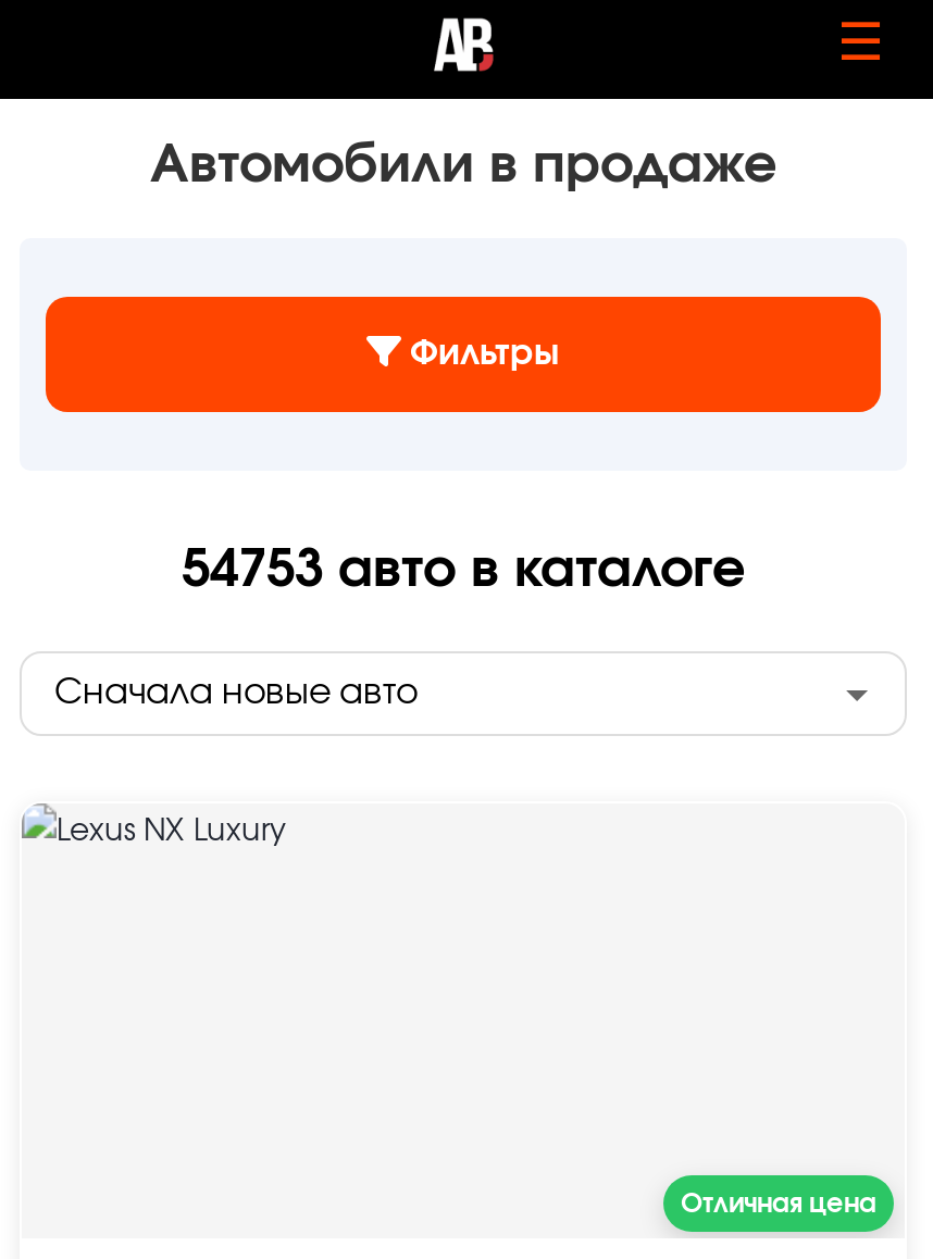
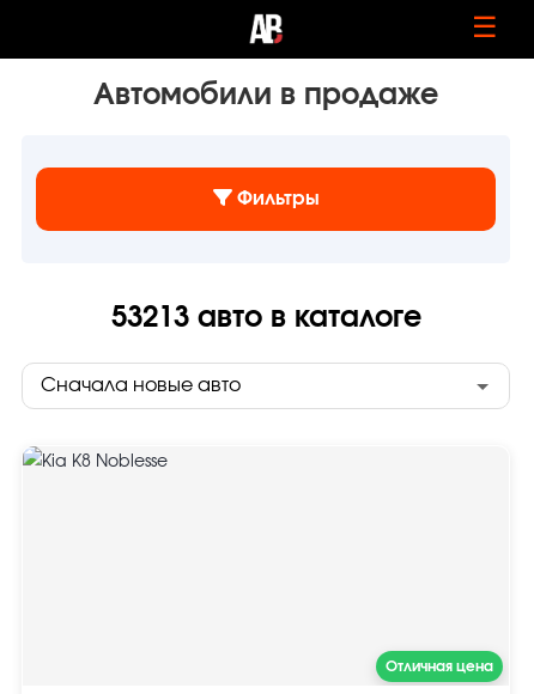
- 54753 авто в каталоге
+ 53213 авто в каталоге
